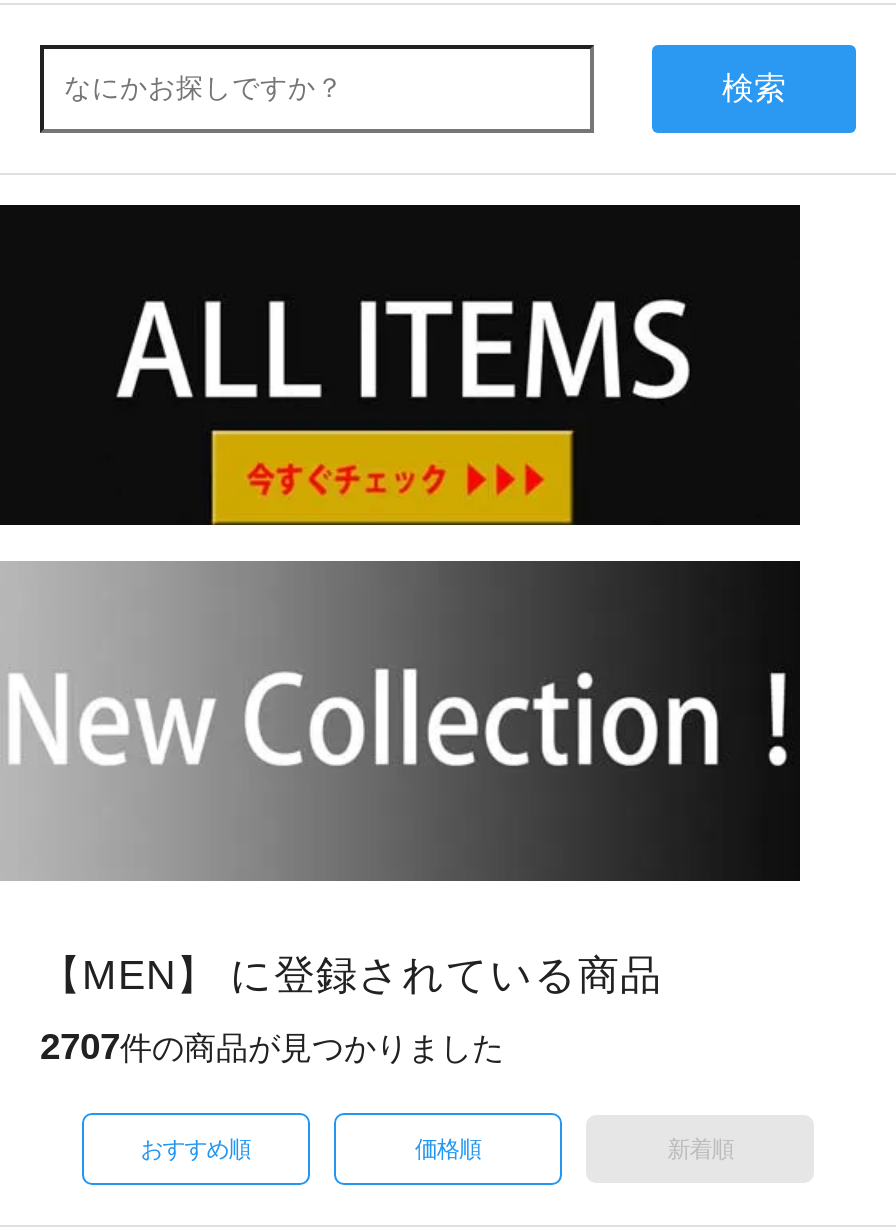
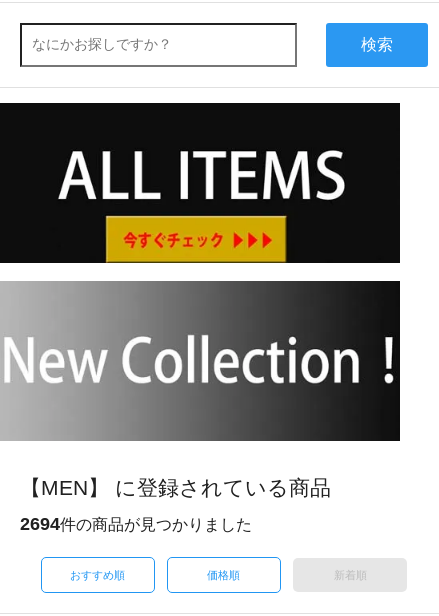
- 2707件の商品が見つかりました
+ 2694件の商品が見つかりました
